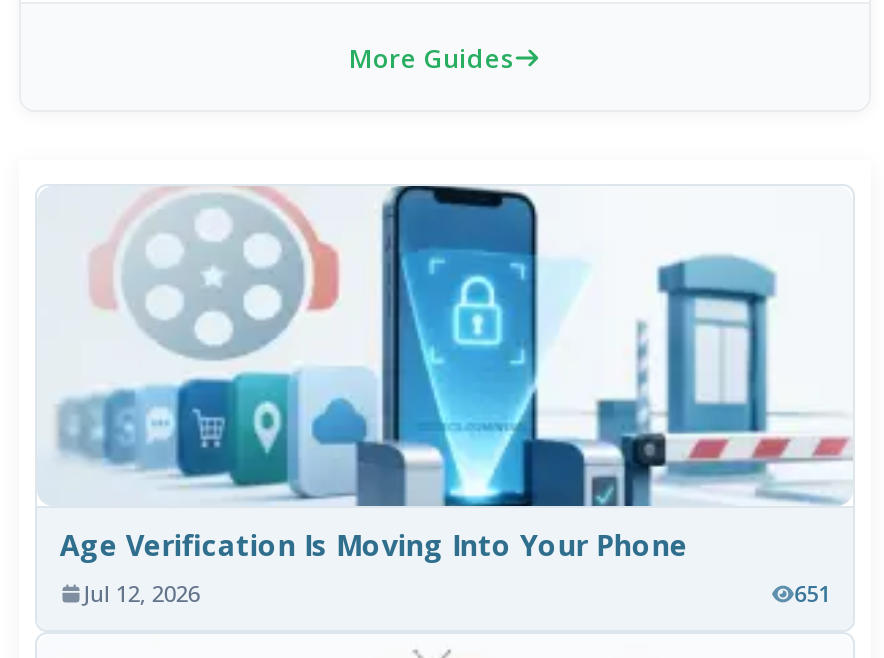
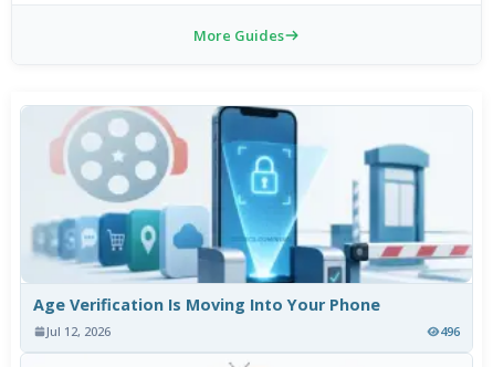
- 651
+ 496
